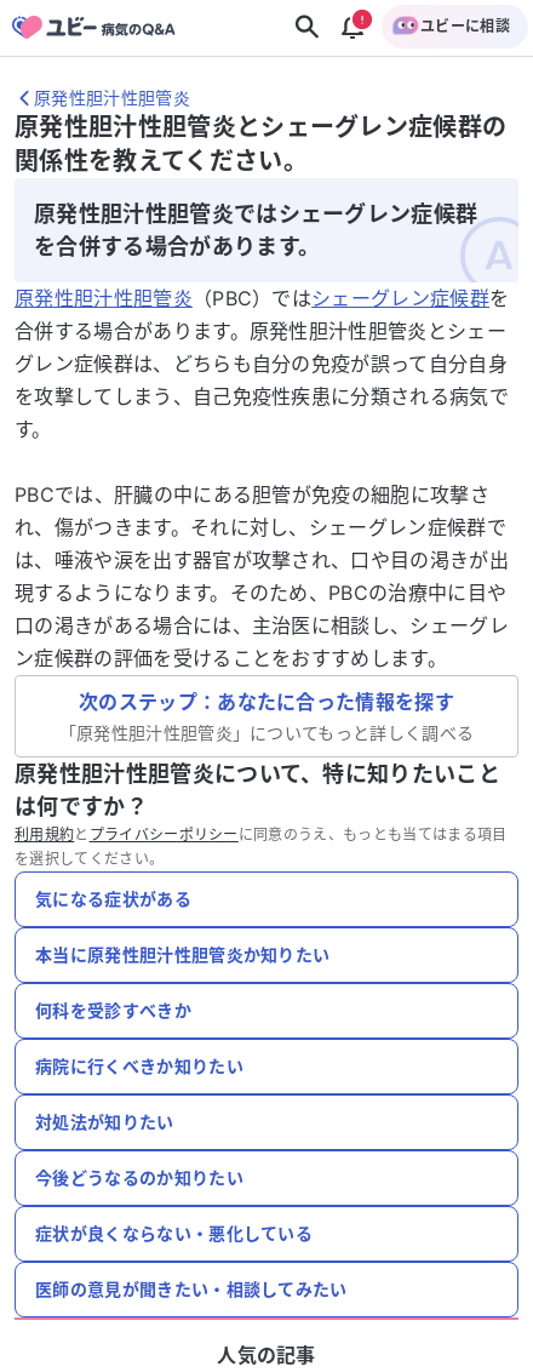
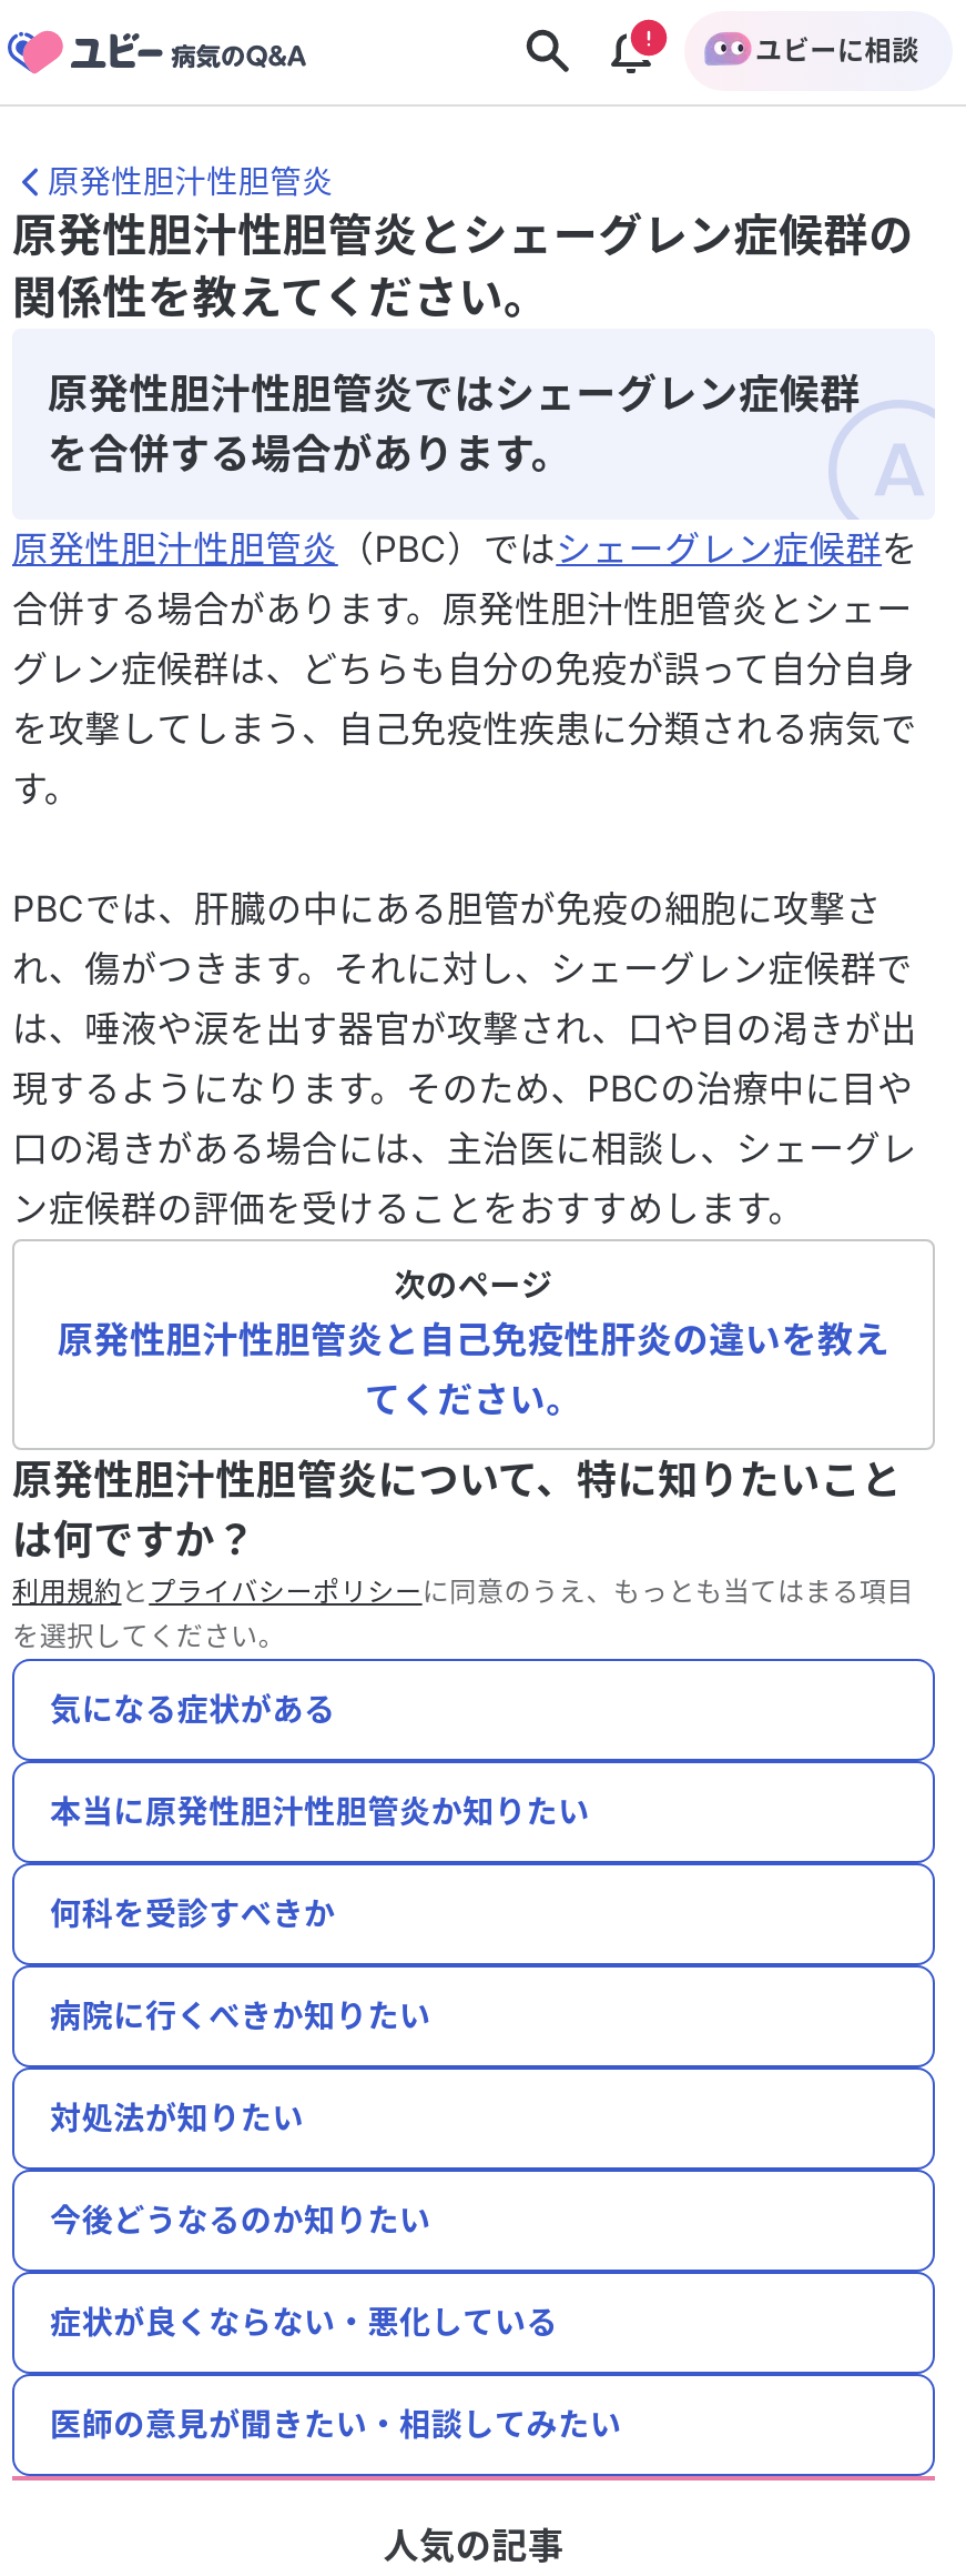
- 次のステップ：あなたに合った情報を探す
- 「原発性胆汁性胆管炎」についてもっと詳しく調べる
+ 次のページ
+ 原発性胆汁性胆管炎と自己免疫性肝炎の違いを教え
+ てください。
